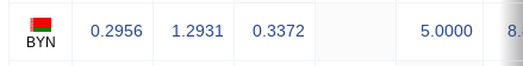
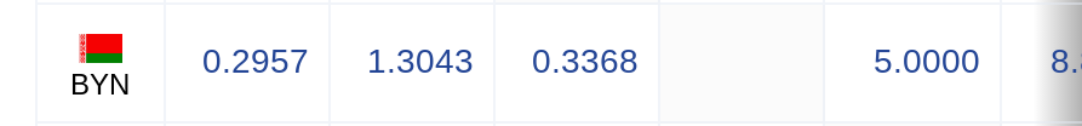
- 0.2956
+ 0.2957

- 1.2931
+ 1.3043

- 0.3372
+ 0.3368
